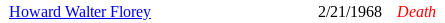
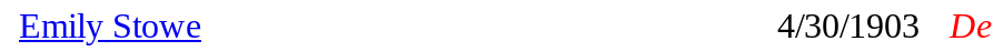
- Howard Walter Florey
- 2/21/1968
+ Emily Stowe
+ 4/30/1903
